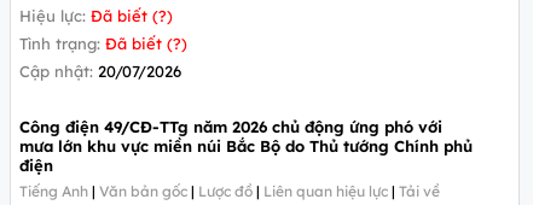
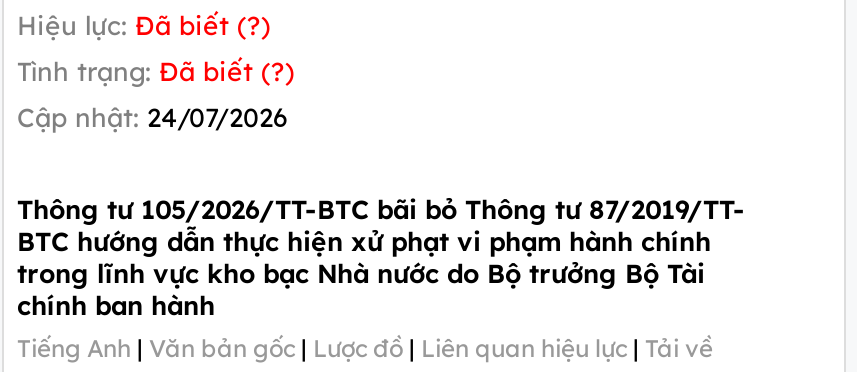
- Cập nhật: 20/07/2026
+ Cập nhật: 24/07/2026

- Công điện 49/CĐ-TTg năm 2026 chủ động ứng phó với
- mưa lớn khu vực miền núi Bắc Bộ do Thủ tướng Chính phủ
- điện
+ Thông tư 105/2026/TT-BTC bãi bỏ Thông tư 87/2019/TT-
+ BTC hướng dẫn thực hiện xử phạt vi phạm hành chính
+ trong lĩnh vực kho bạc Nhà nước do Bộ trưởng Bộ Tài
+ chính ban hành
